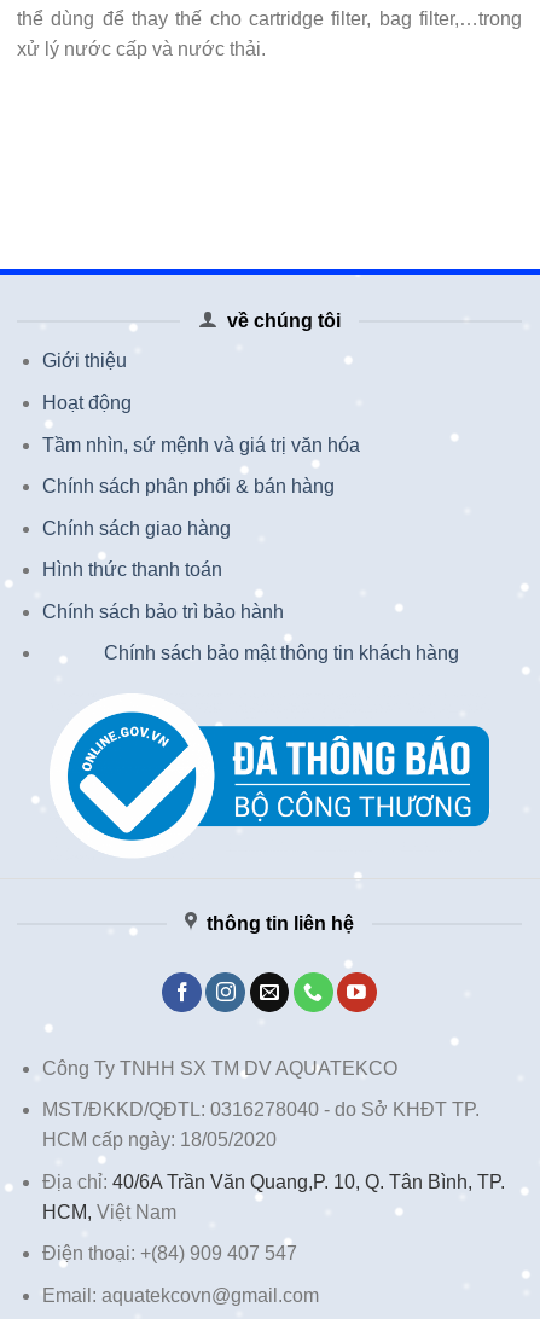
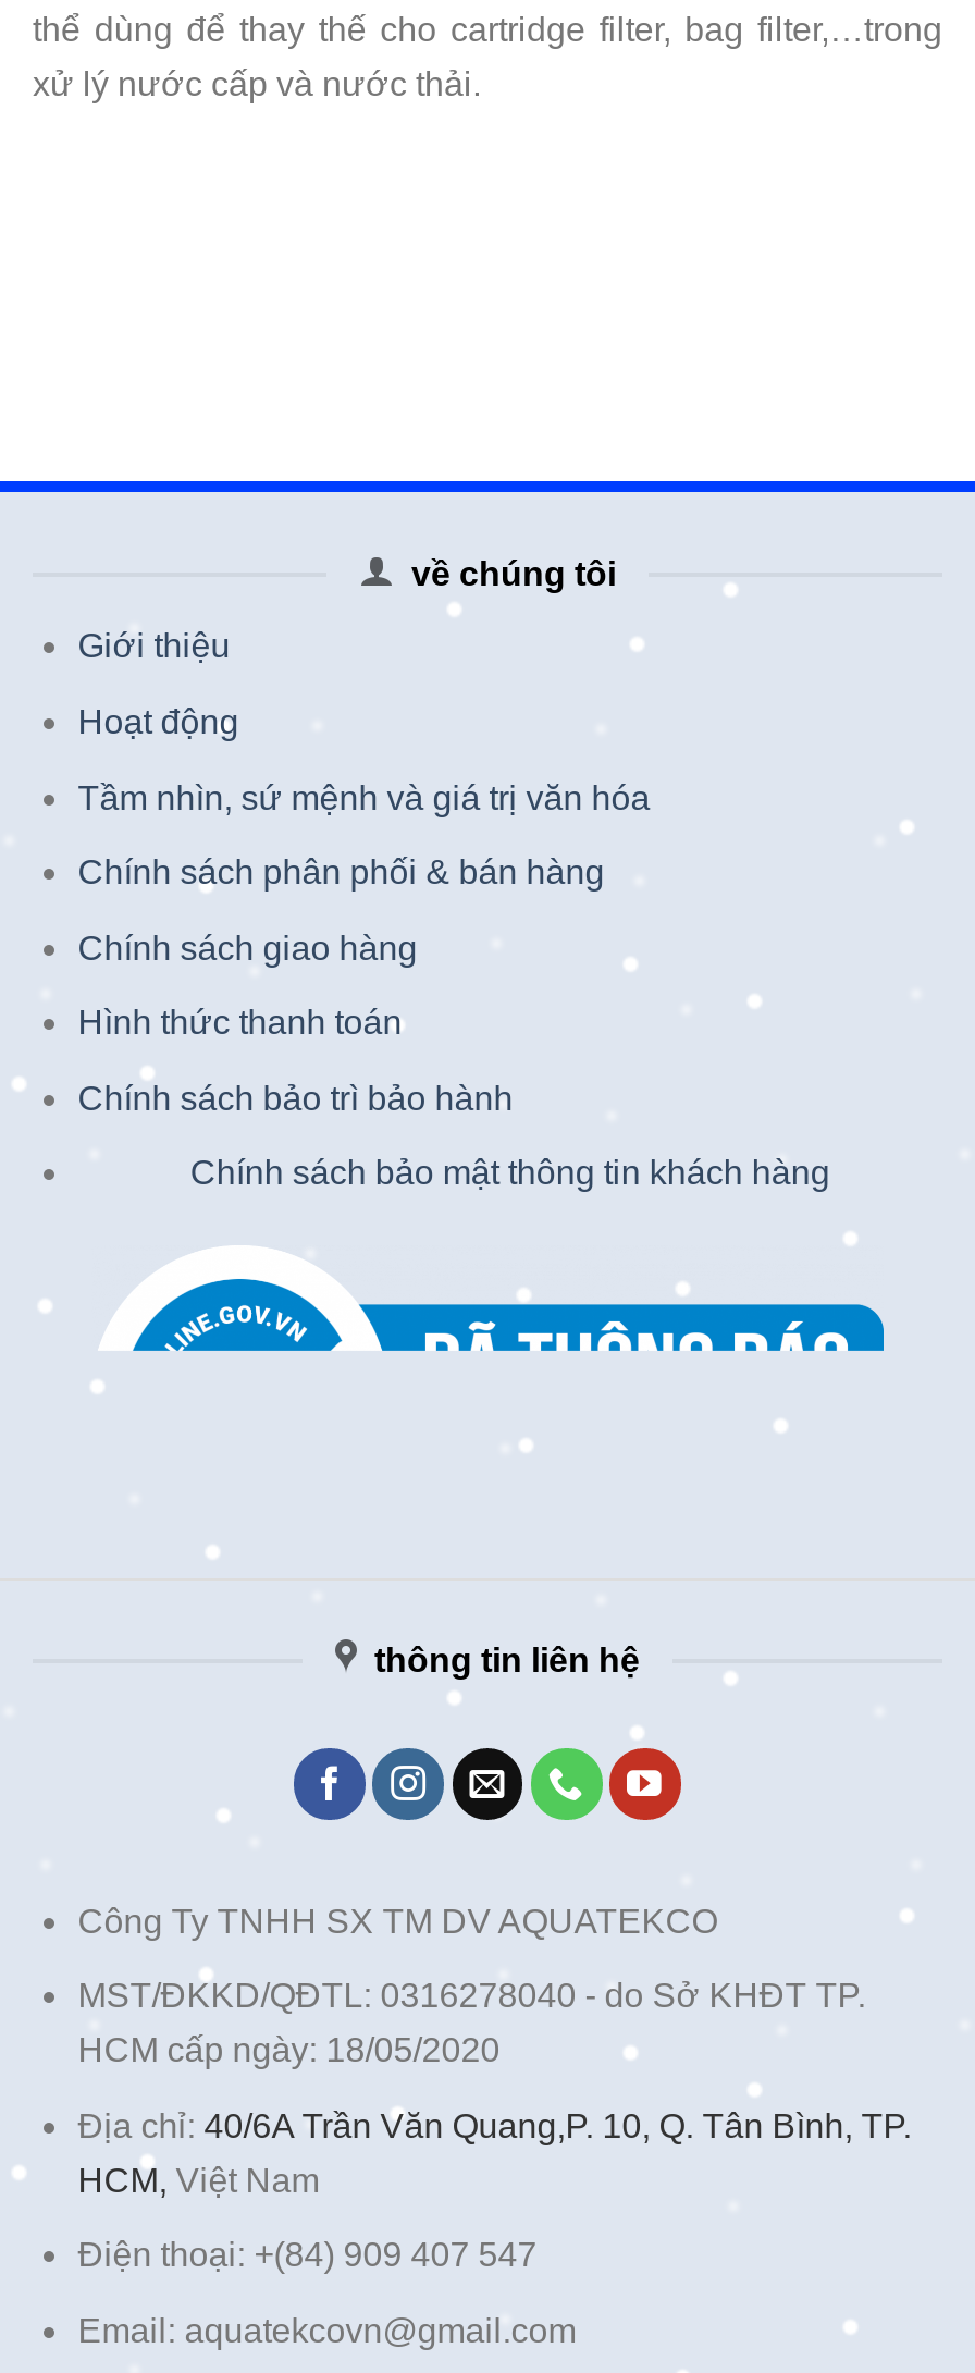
- [image]
